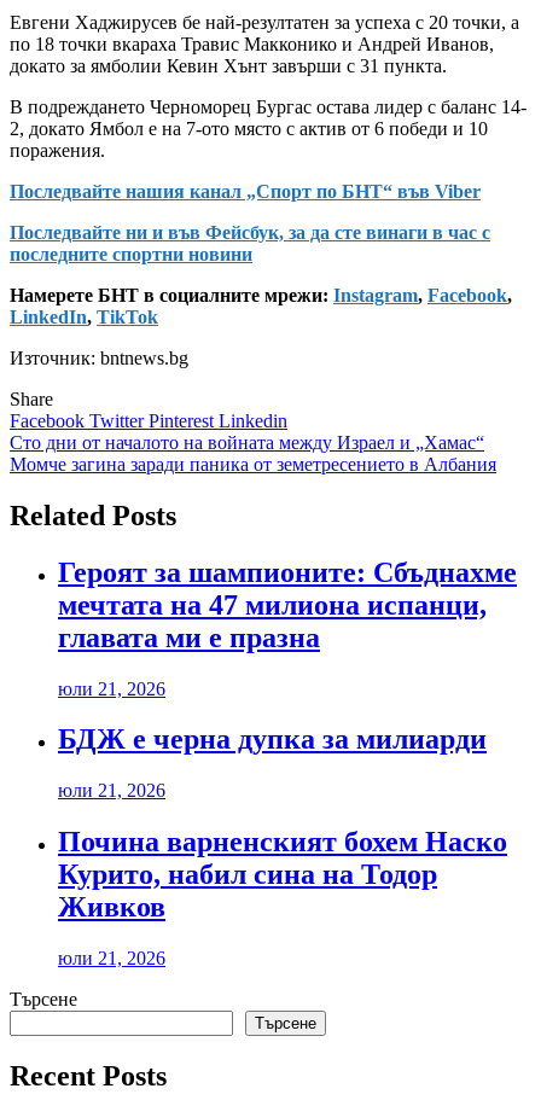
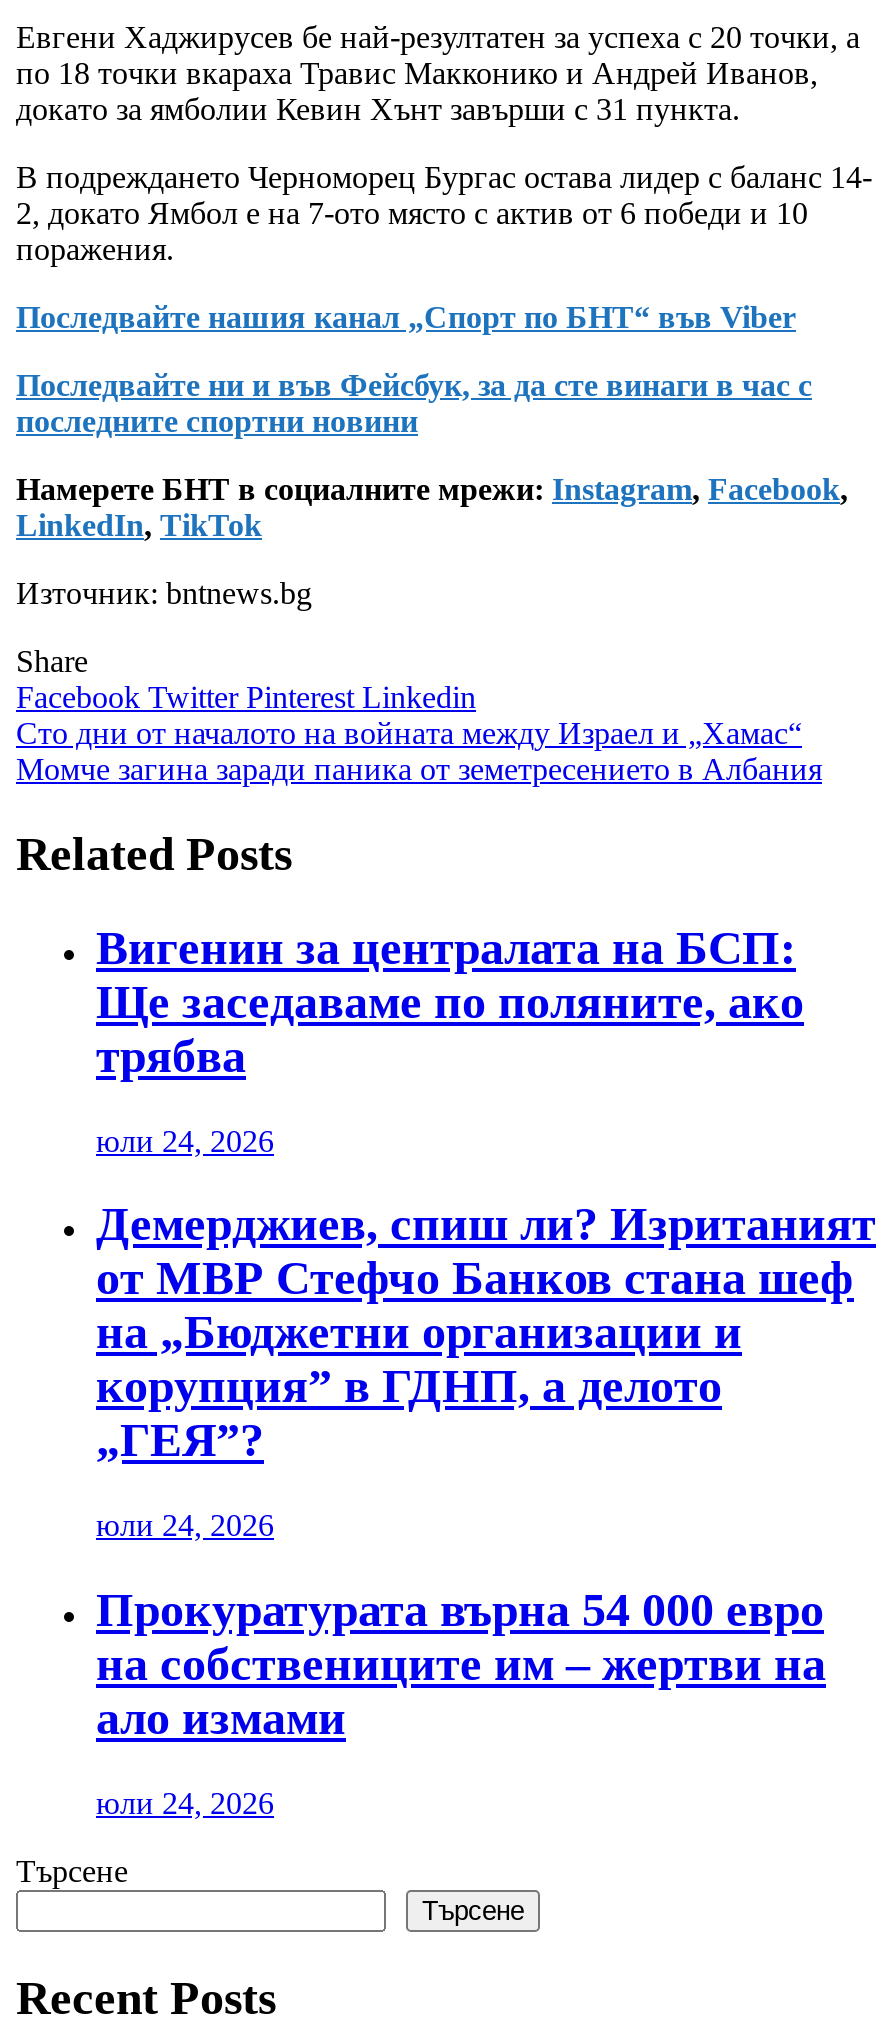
- Героят за шампионите: Сбъднахме
- мечтата на 47 милиона испанци,
- главата ми е празна
+ Вигенин за централата на БСП:
+ Ще заседаваме по поляните, ако
+ трябва

- юли 21, 2026
+ юли 24, 2026

- БДЖ е черна дупка за милиарди
+ Демерджиев, спиш ли? Изританият
+ от МВР Стефчо Банков стана шеф
+ на „Бюджетни организации и
+ корупция” в ГДНП, а делото
+ „ГЕЯ”?

- юли 21, 2026
+ юли 24, 2026

- Почина варненският бохем Наско
- Курито, набил сина на Тодор
- Живков
+ Прокуратурата върна 54 000 евро
+ на собствениците им – жертви на
+ ало измами

- юли 21, 2026
+ юли 24, 2026
